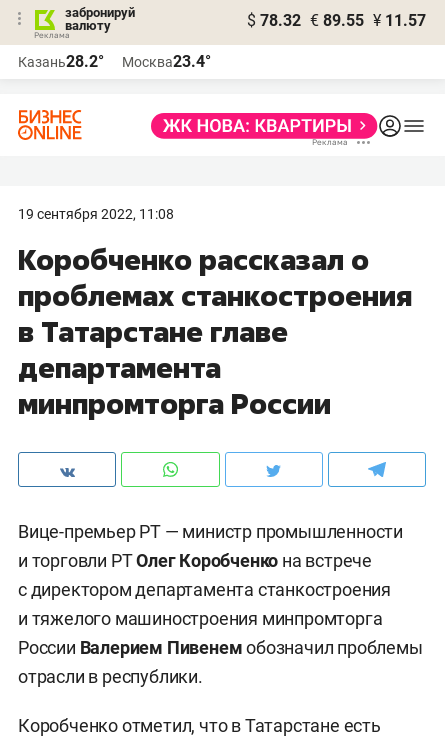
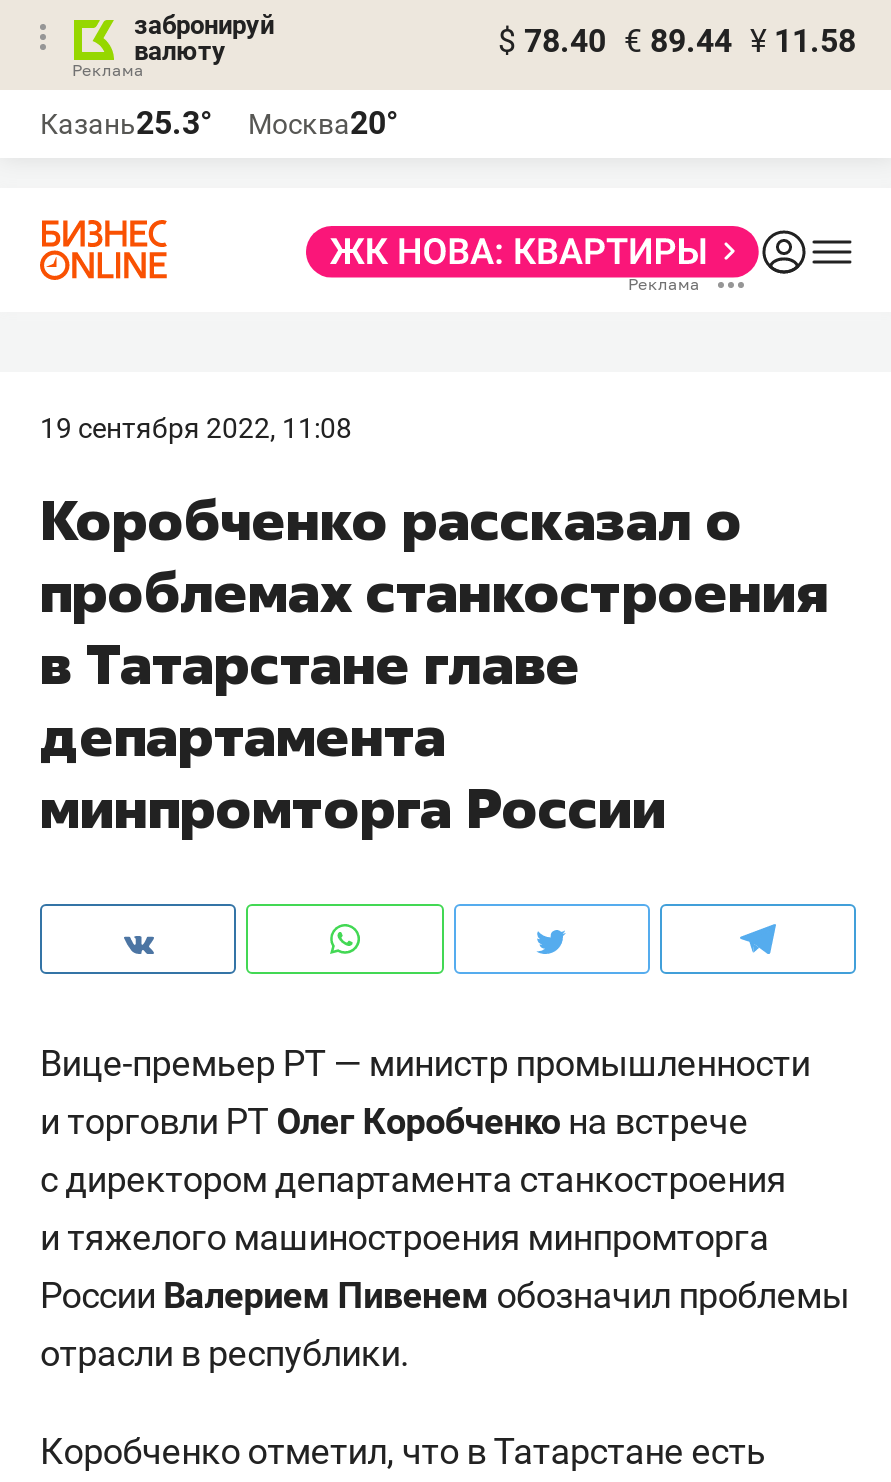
- $ 78.32 € 89.55 ¥ 11.57
+ $ 78.40 € 89.44 ¥ 11.58

- Казань28.2°
+ Казань25.3°

- Москва23.4°
+ Москва20°
